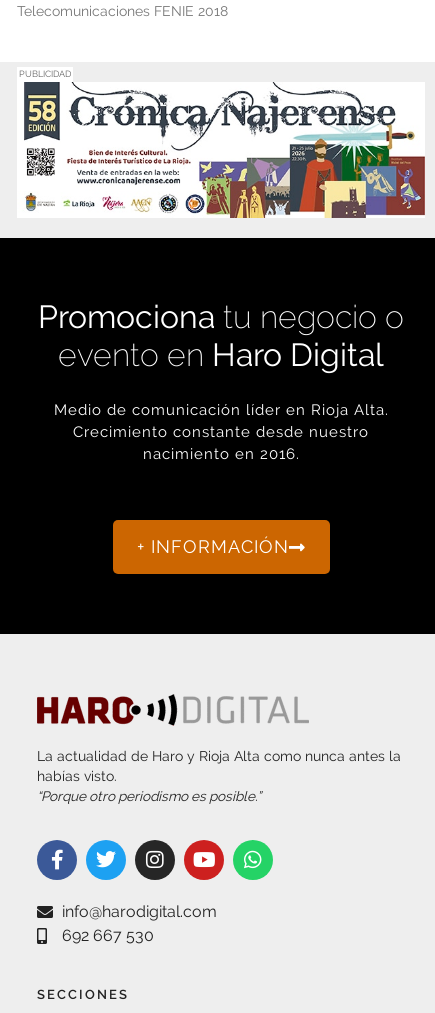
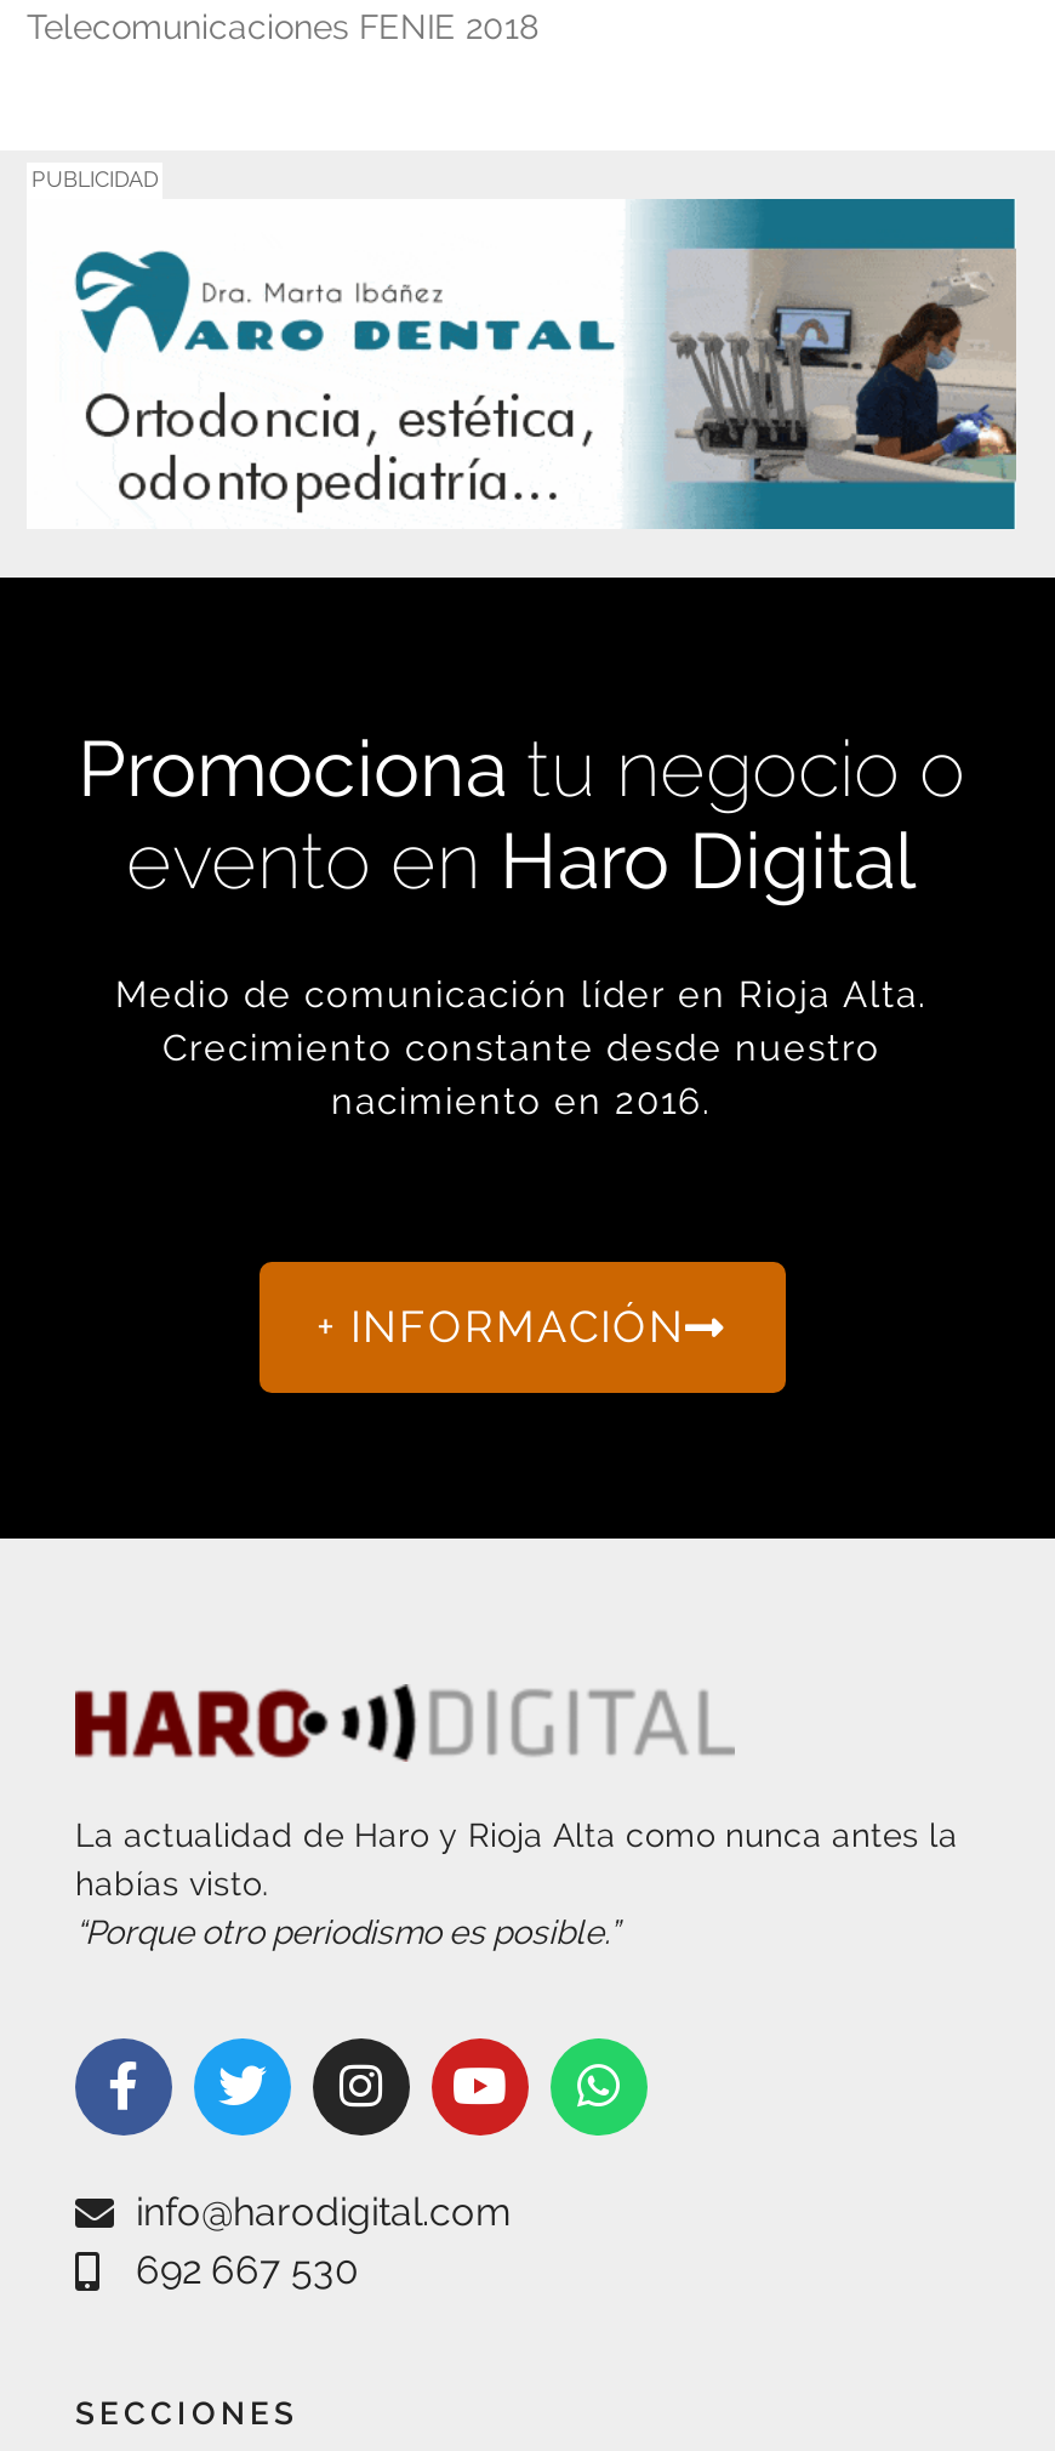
- [image]
+ [image]
